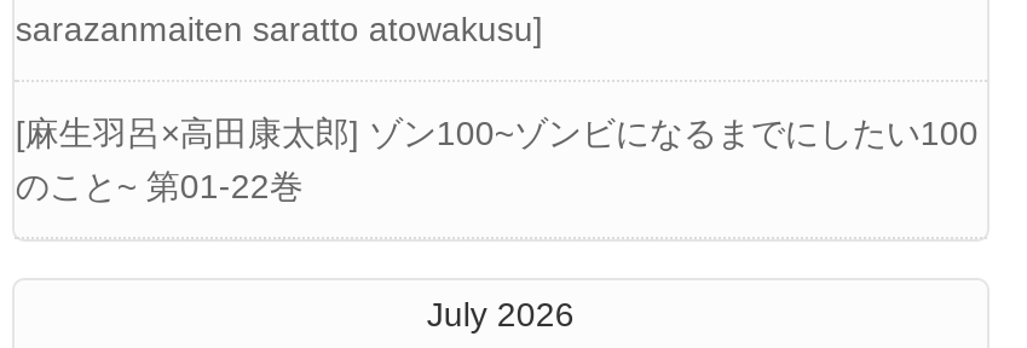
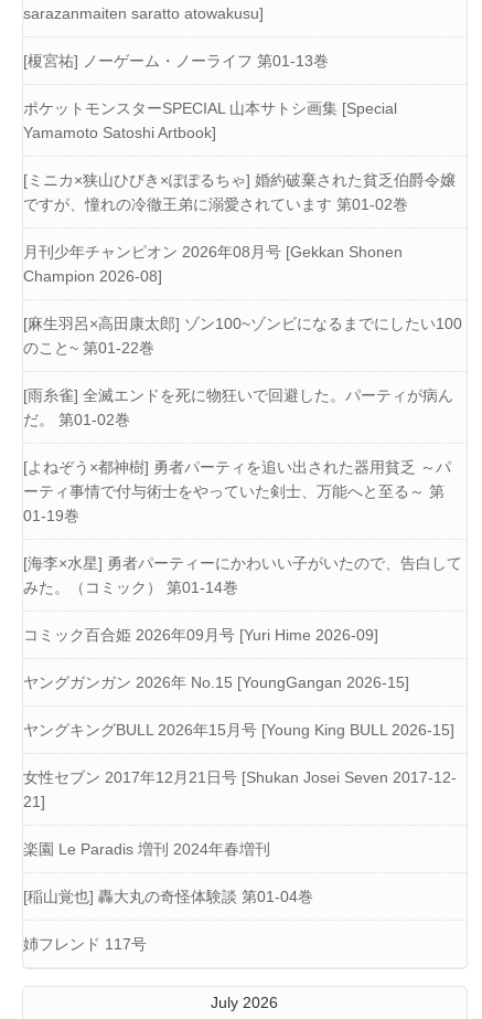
+ [榎宮祐] ノーゲーム・ノーライフ 第01-13巻
+ ポケットモンスターSPECIAL 山本サトシ画集 [Special
+ Yamamoto Satoshi Artbook]
+ [ミニカ×狭山ひびき×ぽぽるちゃ] 婚約破棄された貧乏伯爵令嬢
+ ですが、憧れの冷徹王弟に溺愛されています 第01-02巻
+ 月刊少年チャンピオン 2026年08月号 [Gekkan Shonen
+ Champion 2026-08]

+ [雨糸雀] 全滅エンドを死に物狂いで回避した。パーティが病ん
+ だ。 第01-02巻
+ [よねぞう×都神樹] 勇者パーティを追い出された器用貧乏 ～パ
+ ーティ事情で付与術士をやっていた剣士、万能へと至る～ 第
+ 01-19巻
+ [海李×水星] 勇者パーティーにかわいい子がいたので、告白して
+ みた。（コミック） 第01-14巻
+ コミック百合姫 2026年09月号 [Yuri Hime 2026-09]
+ ヤングガンガン 2026年 No.15 [YoungGangan 2026-15]
+ ヤングキングBULL 2026年15月号 [Young King BULL 2026-15]
+ 女性セブン 2017年12月21日号 [Shukan Josei Seven 2017-12-
+ 21]
+ 楽園 Le Paradis 増刊 2024年春増刊
+ [稲山覚也] 轟大丸の奇怪体験談 第01-04巻
+ 姉フレンド 117号
